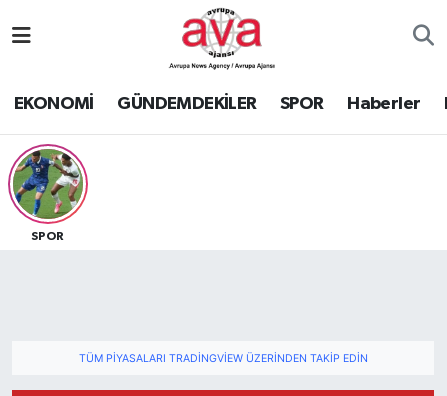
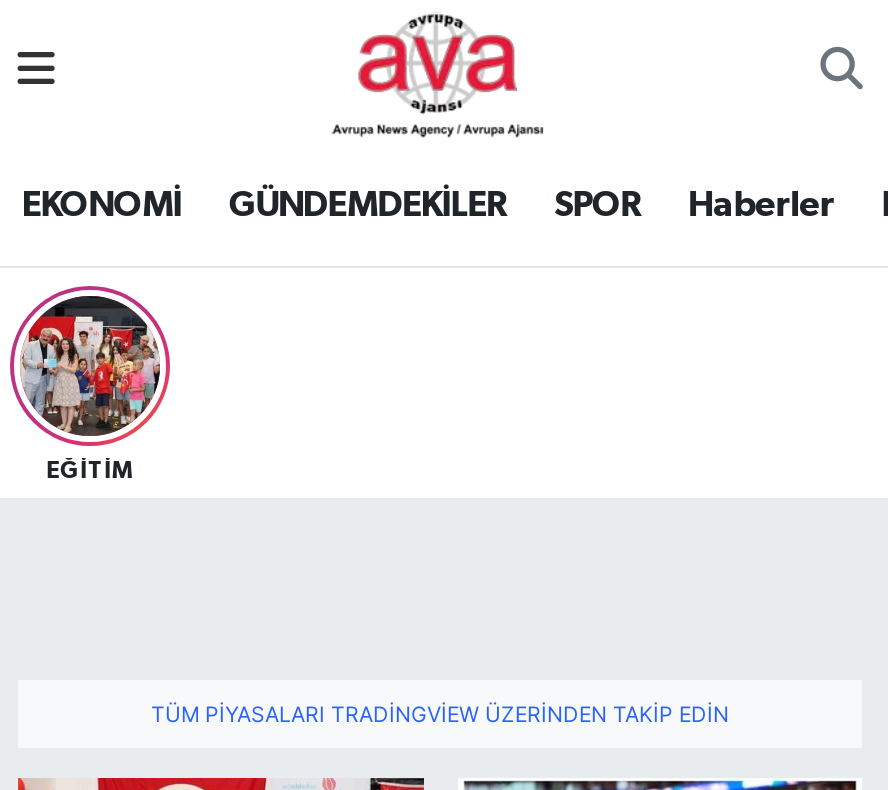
- [image]
- SPOR
+ [image]
+ EĞİTİM
